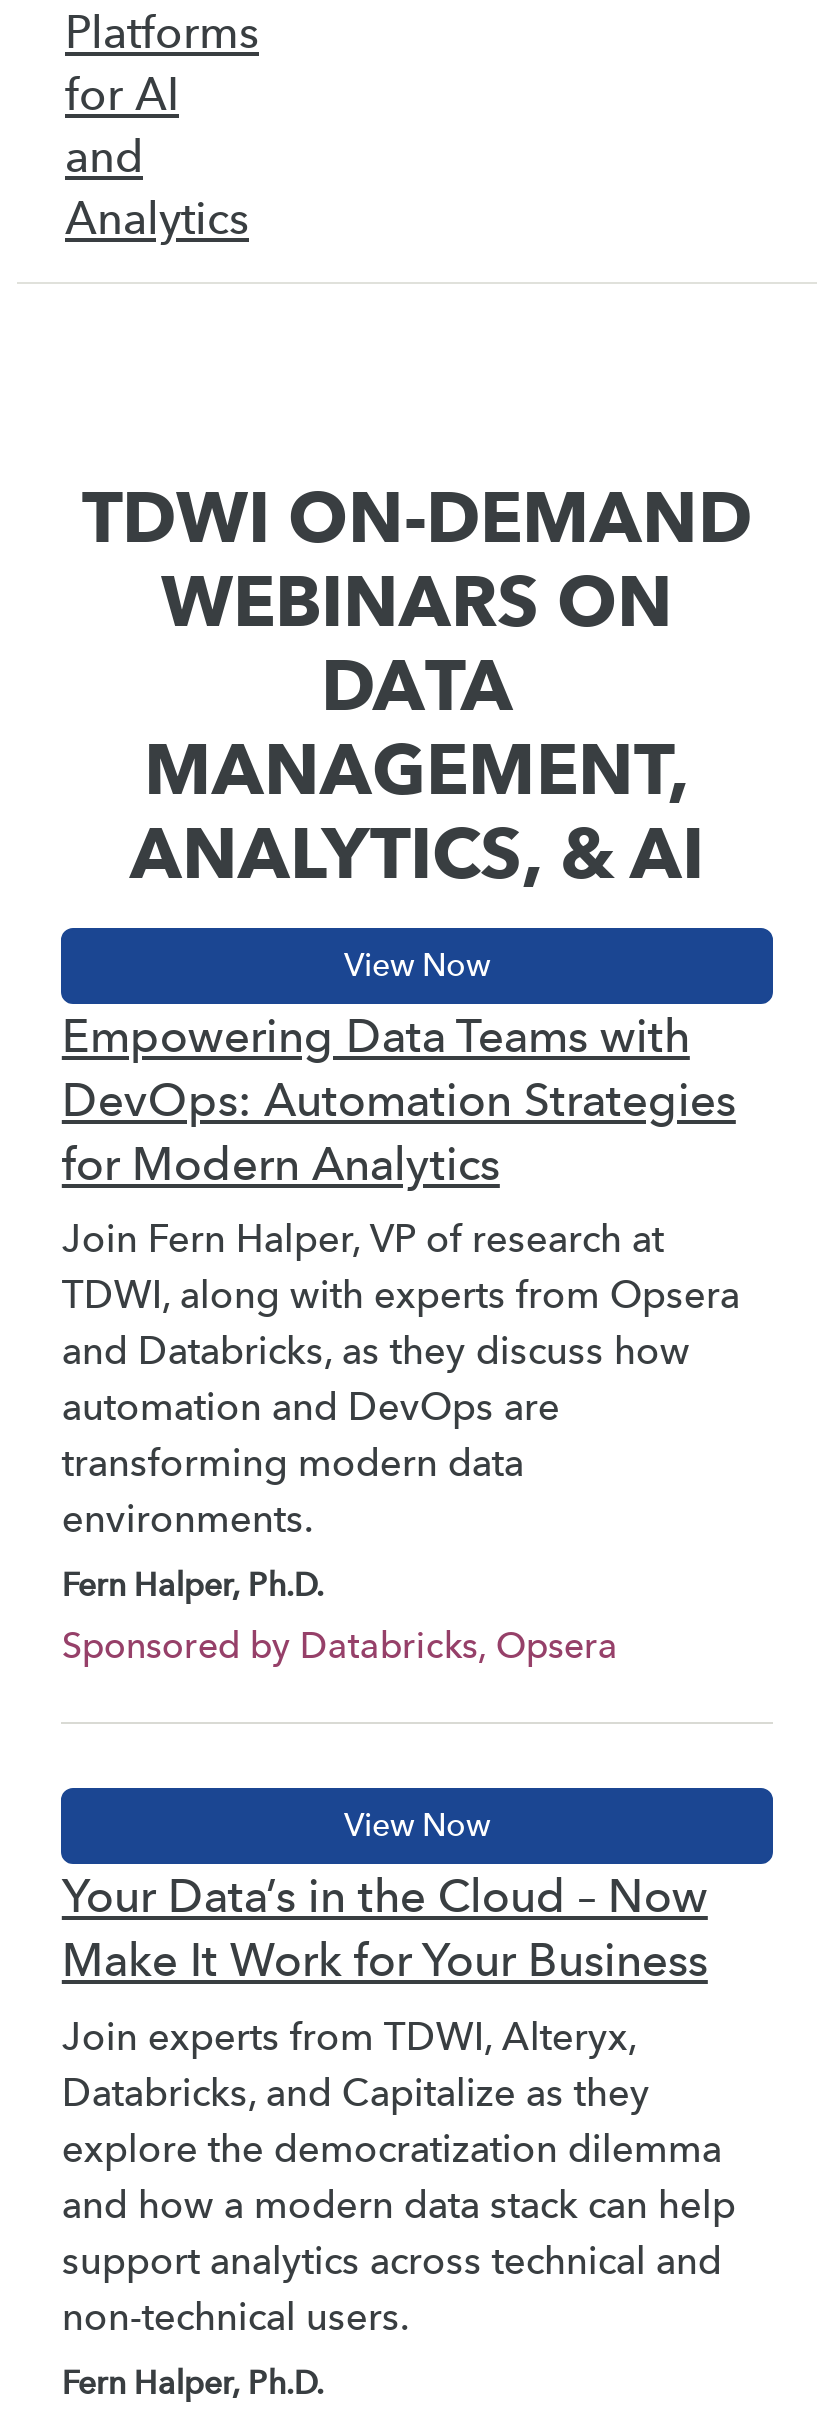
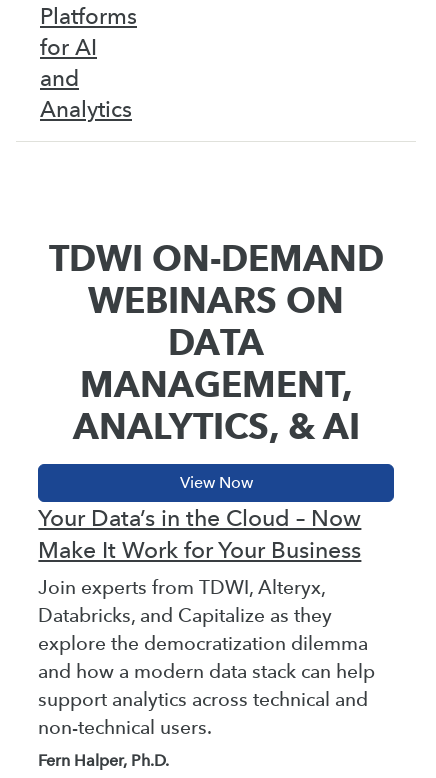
- Empowering Data Teams with
- DevOps: Automation Strategies
- for Modern Analytics
- Join Fern Halper, VP of research at
- TDWI, along with experts from Opsera
- and Databricks, as they discuss how
- automation and DevOps are
- transforming modern data
- environments.
- Fern Halper, Ph.D.
- Sponsored by Databricks, Opsera
